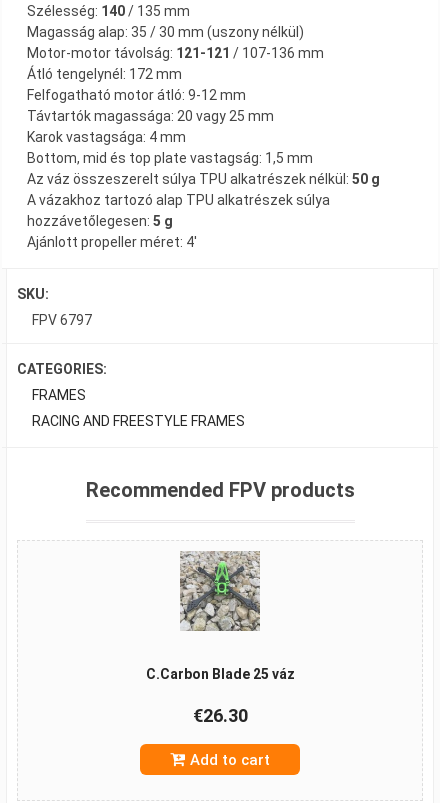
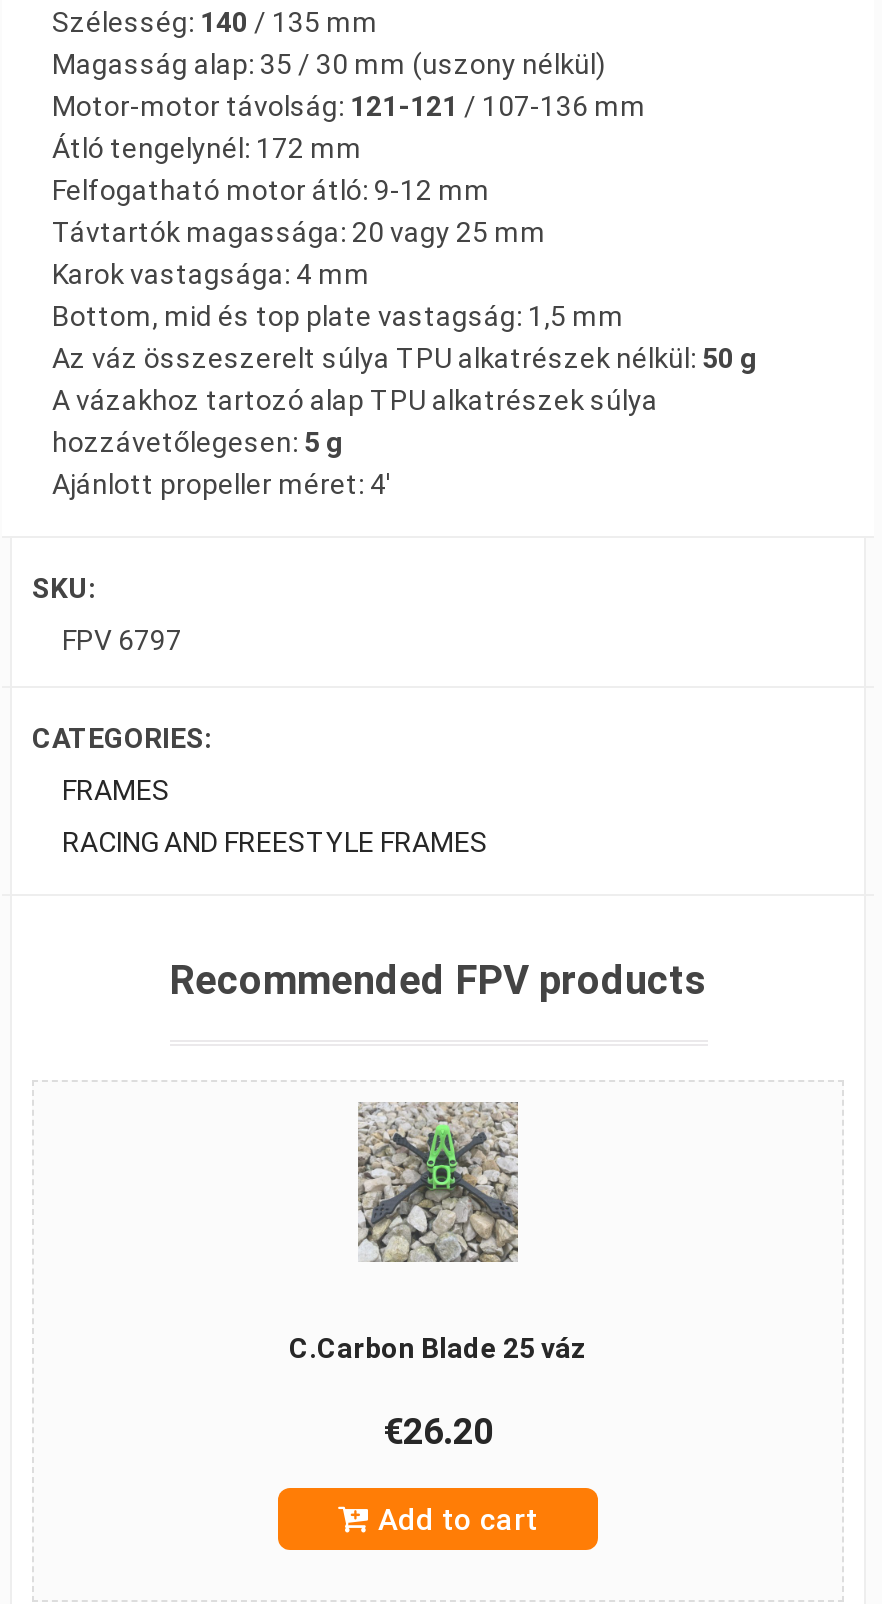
- €26.30
+ €26.20
